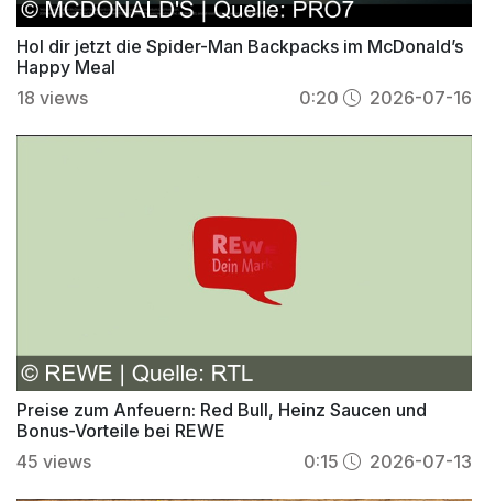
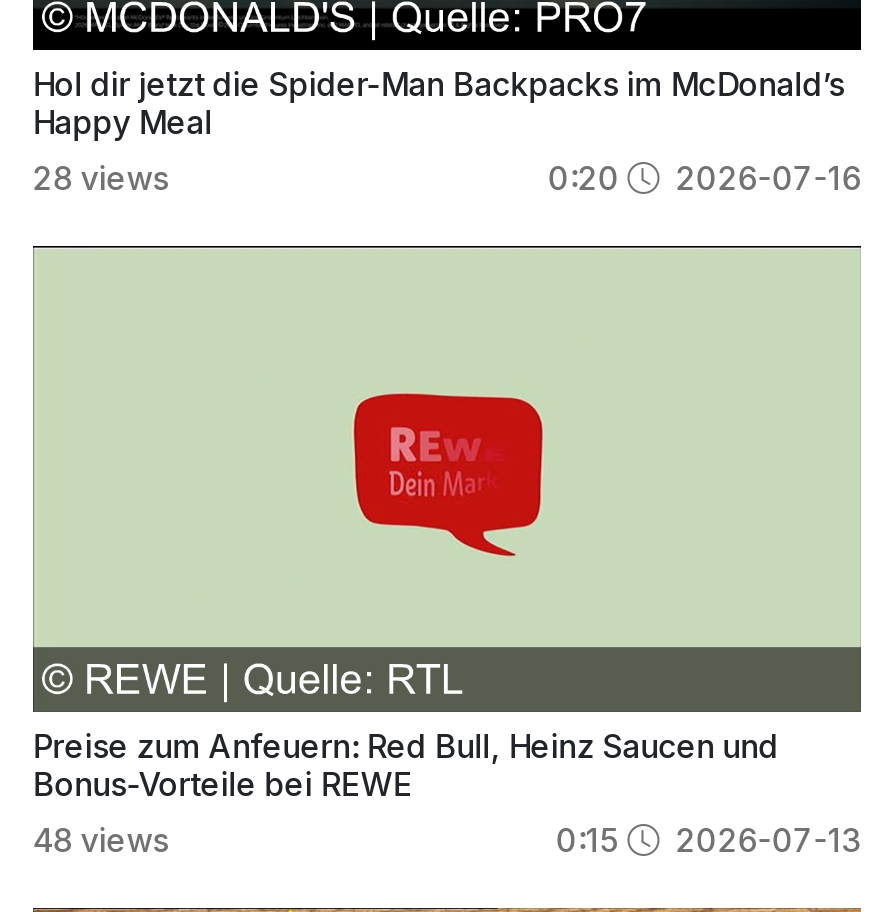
- 18 views
+ 28 views

- 45 views
+ 48 views
